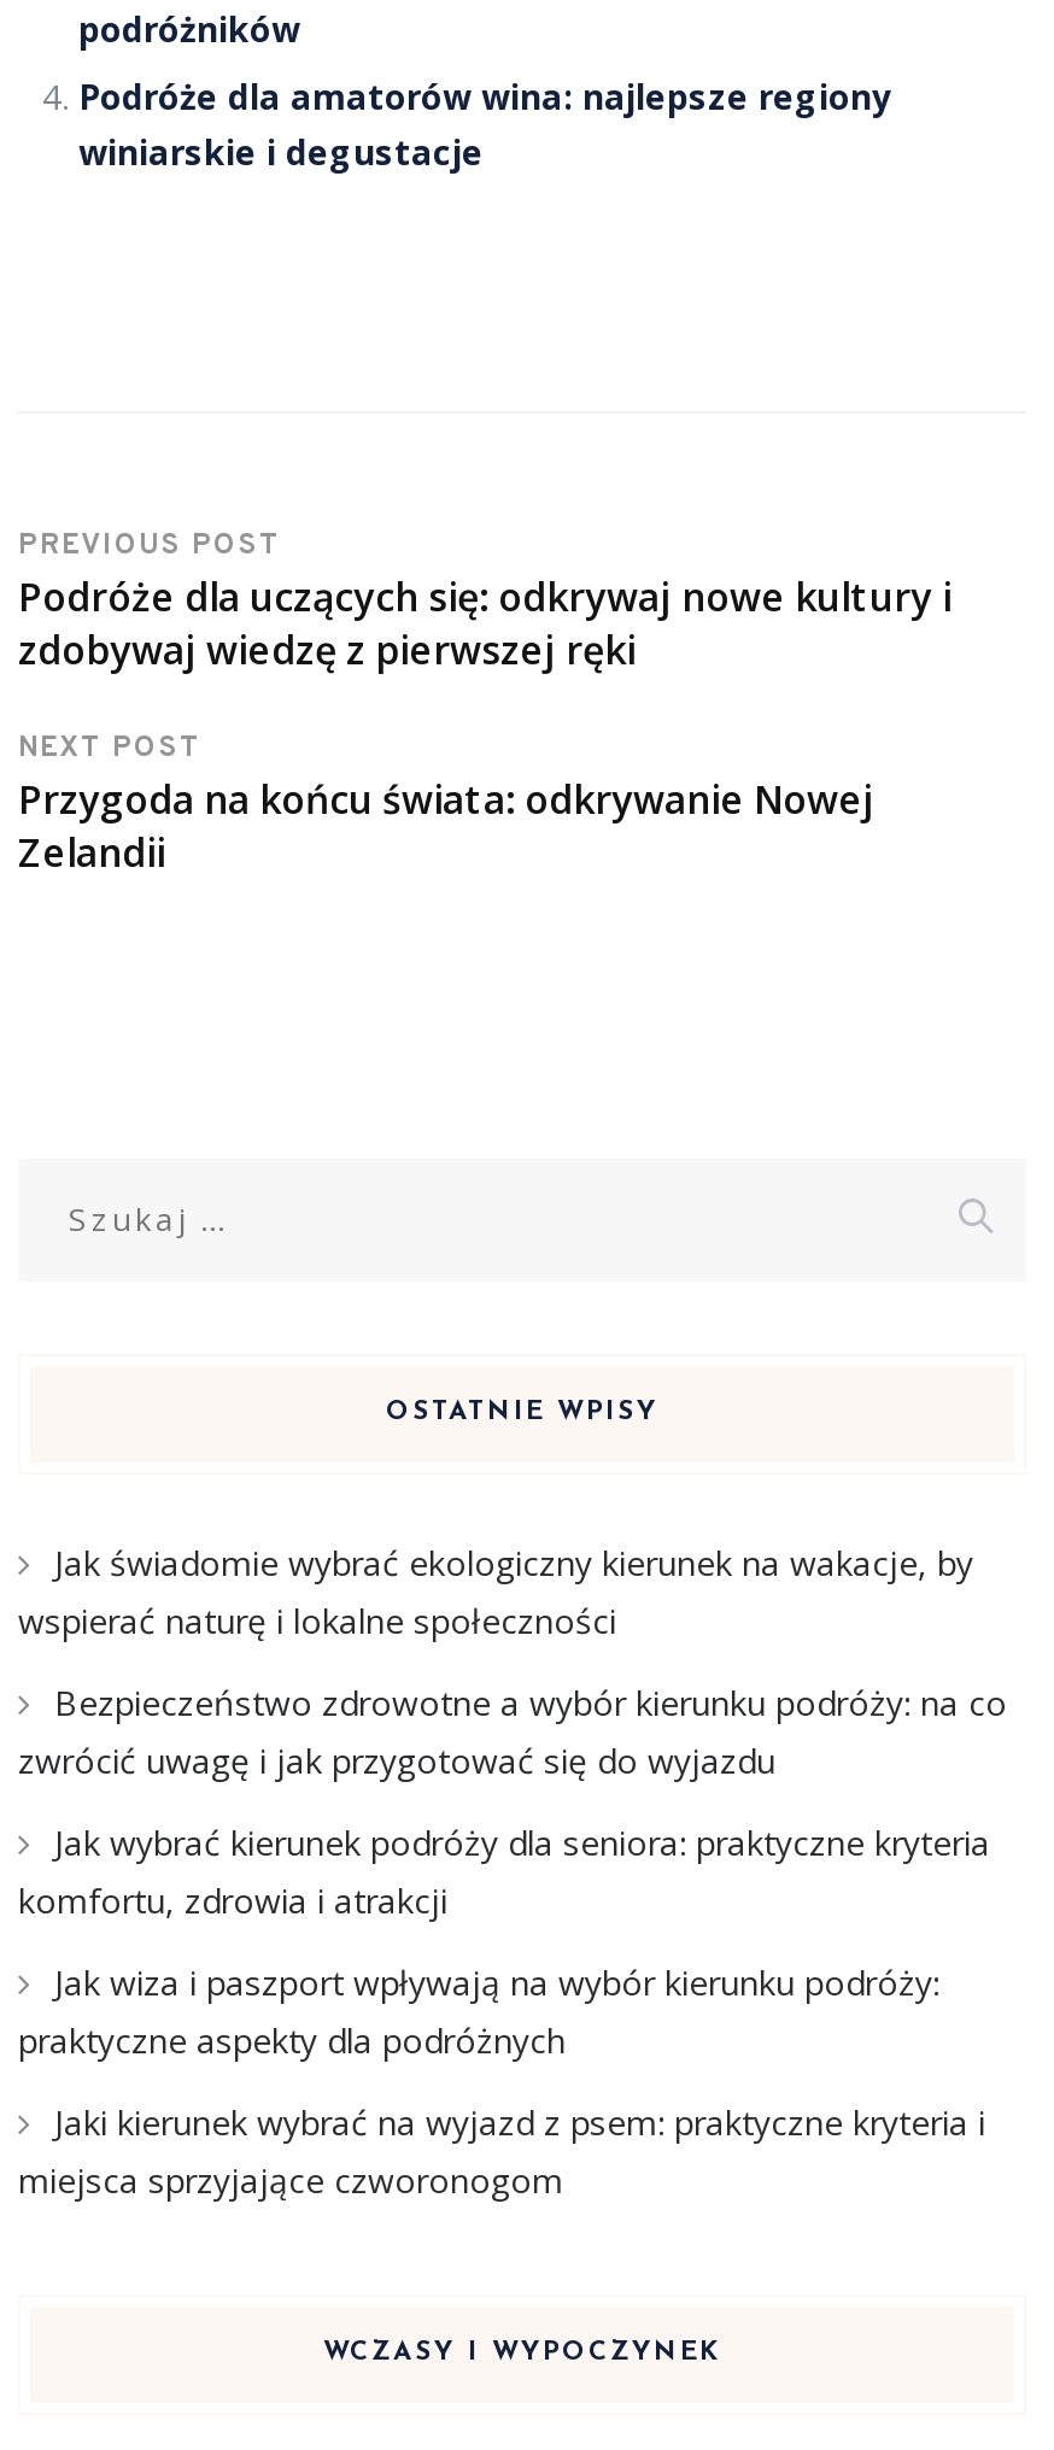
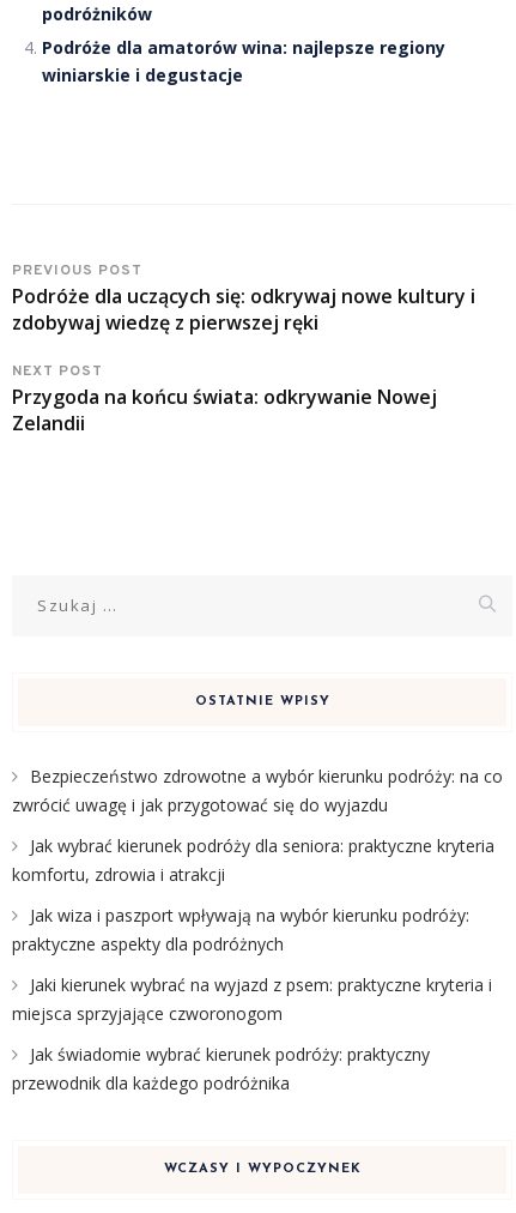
- Jak świadomie wybrać ekologiczny kierunek na wakacje, by
- wspierać naturę i lokalne społeczności

moved up: Bezpieczeństwo zdrowotne a wybór kierunku podróży: na co | zwrócić uwagę i jak przygotować się do wyjazdu | Jak wybrać kierunek podróży dla seniora: praktyczne kryteria | komfortu, zdrowia i atrakcji | Jak wiza i paszport wpływają na wybór kierunku podróży: | praktyczne aspekty dla podróżnych | Jaki kierunek wybrać na wyjazd z psem: praktyczne kryteria i | miejsca sprzyjające czworonogom

+ Jak świadomie wybrać kierunek podróży: praktyczny
+ przewodnik dla każdego podróżnika
